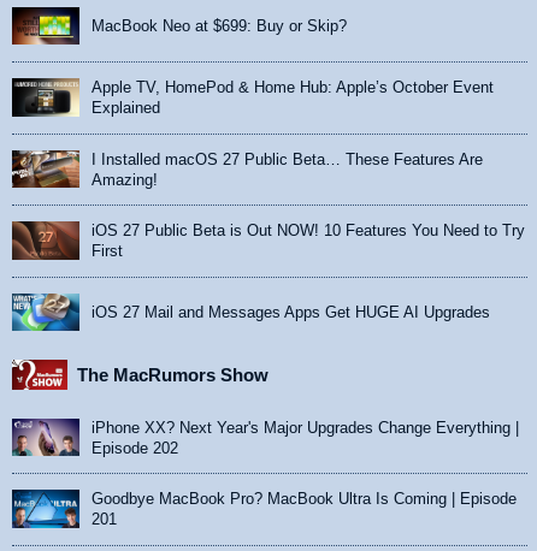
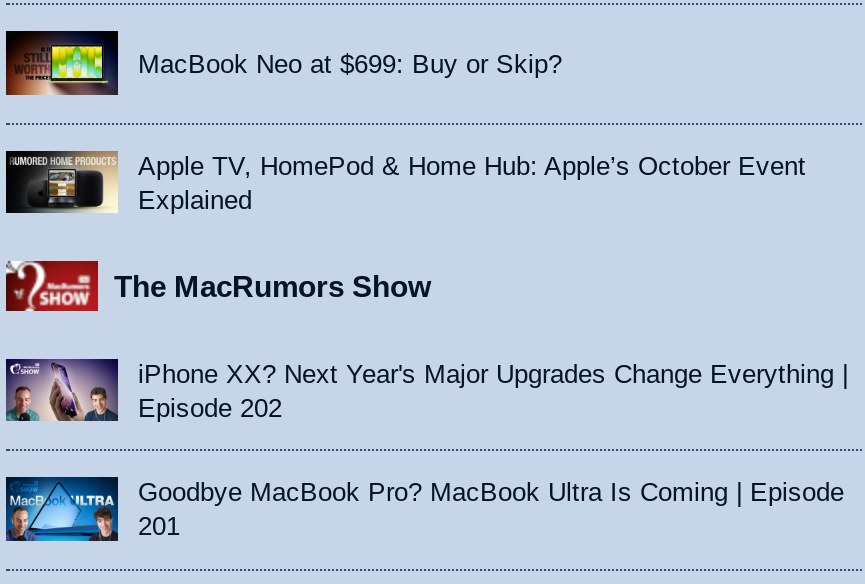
- [image]
- I Installed macOS 27 Public Beta… These Features Are
- Amazing!
- iOS 27 Public Beta is Out NOW! 10 Features You Need to Try
- First
- iOS 27 Mail and Messages Apps Get HUGE AI Upgrades

- [image]

- [image]
